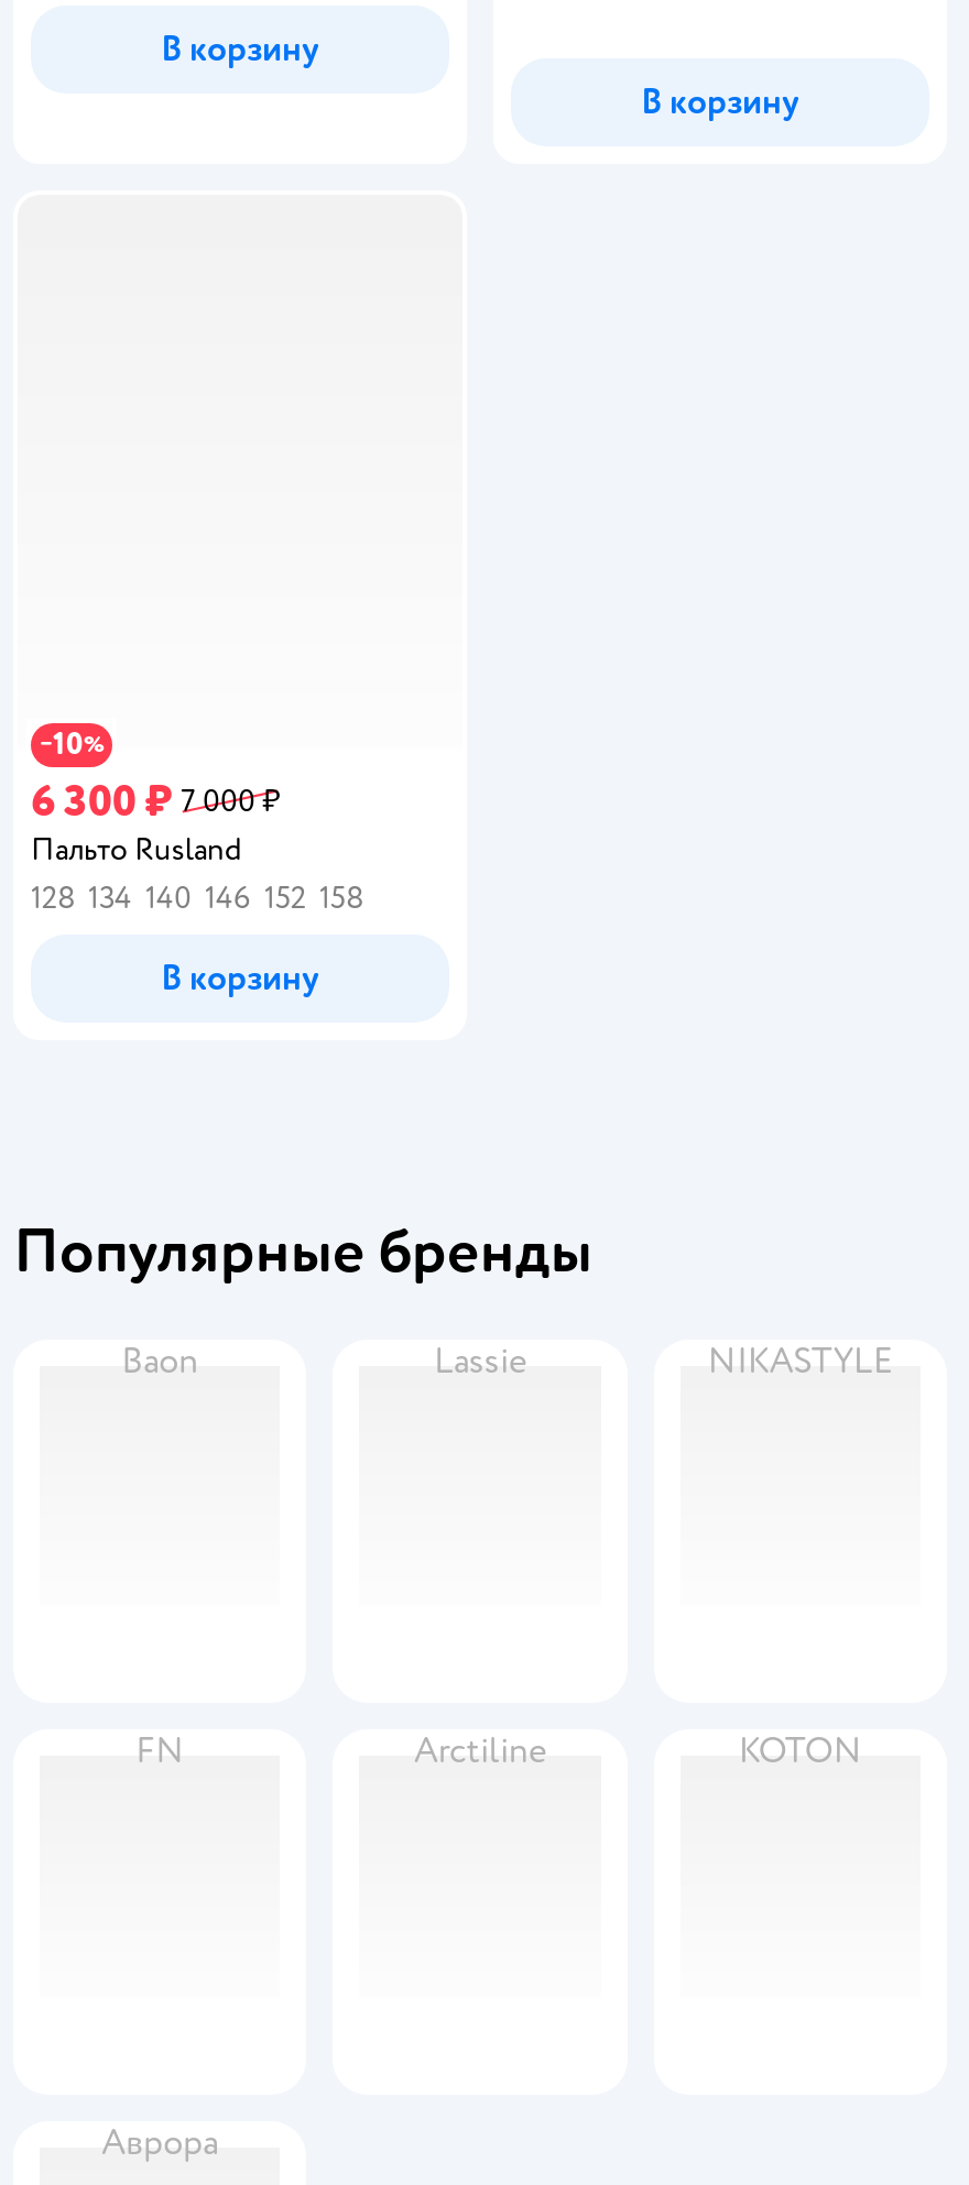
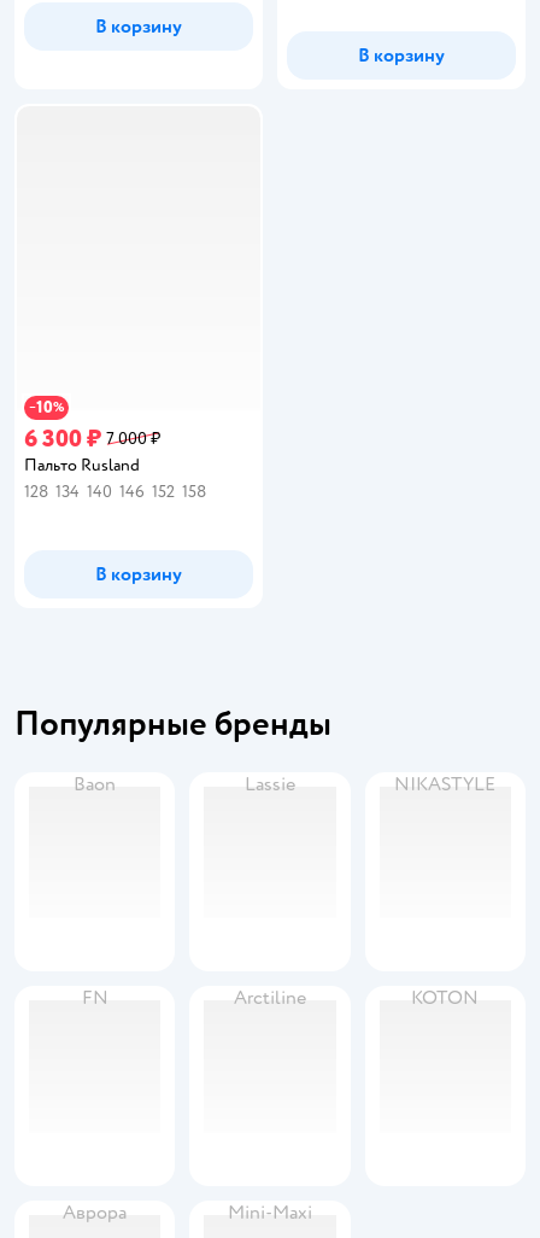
+ Mini-Maxi
